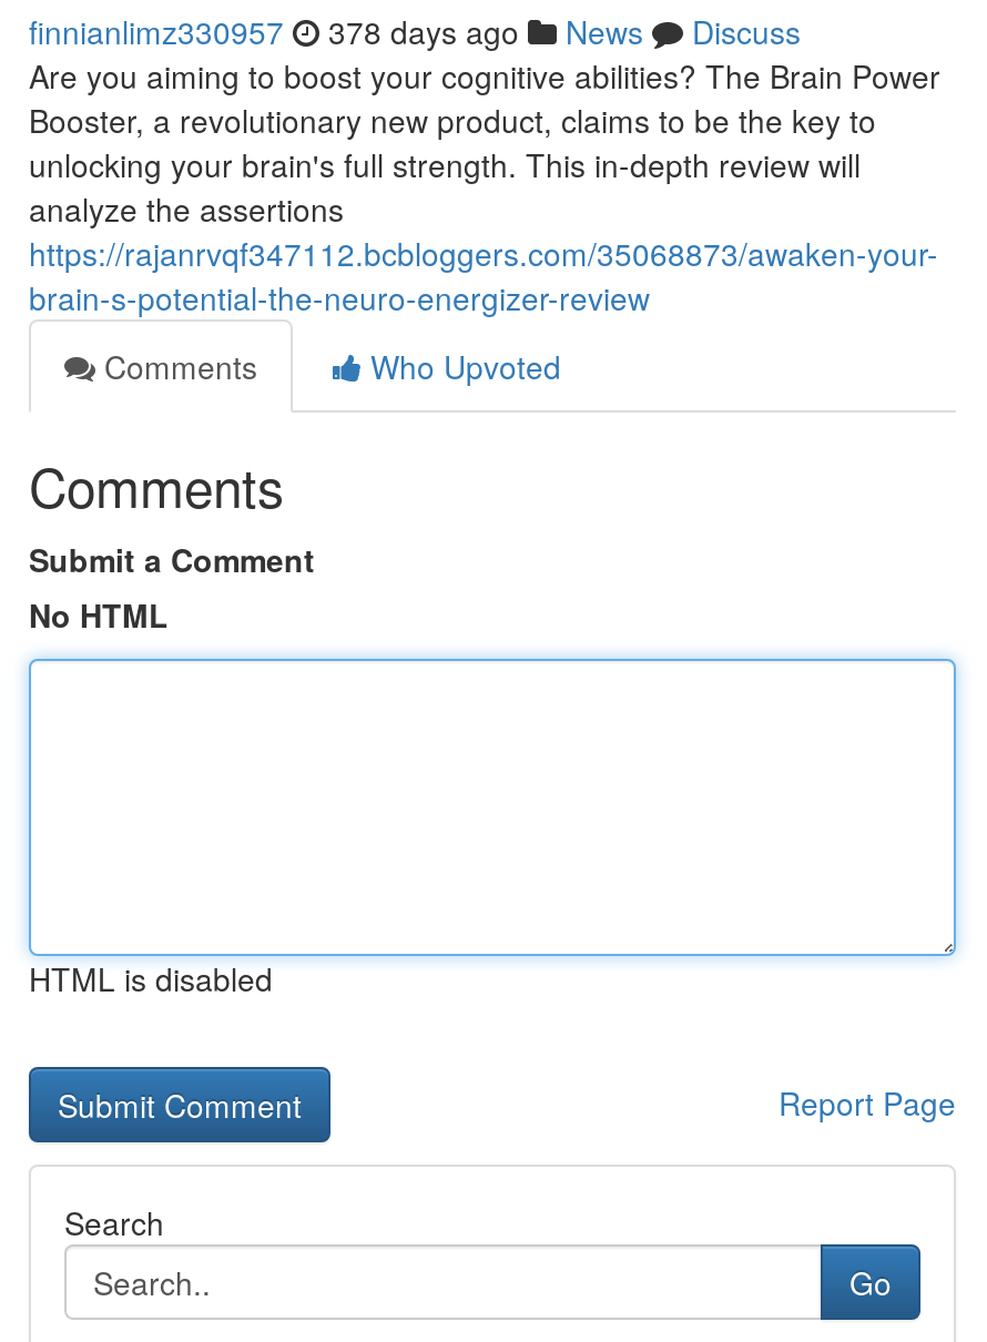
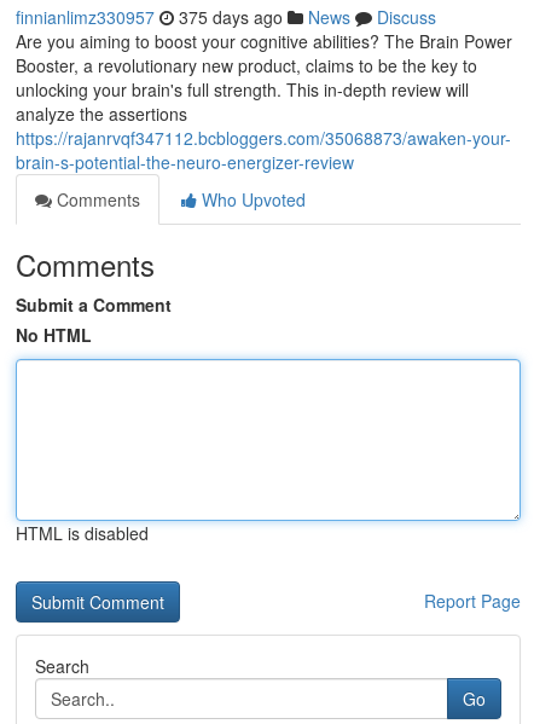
- finnianlimz330957 378 days ago News Discuss
+ finnianlimz330957 375 days ago News Discuss
